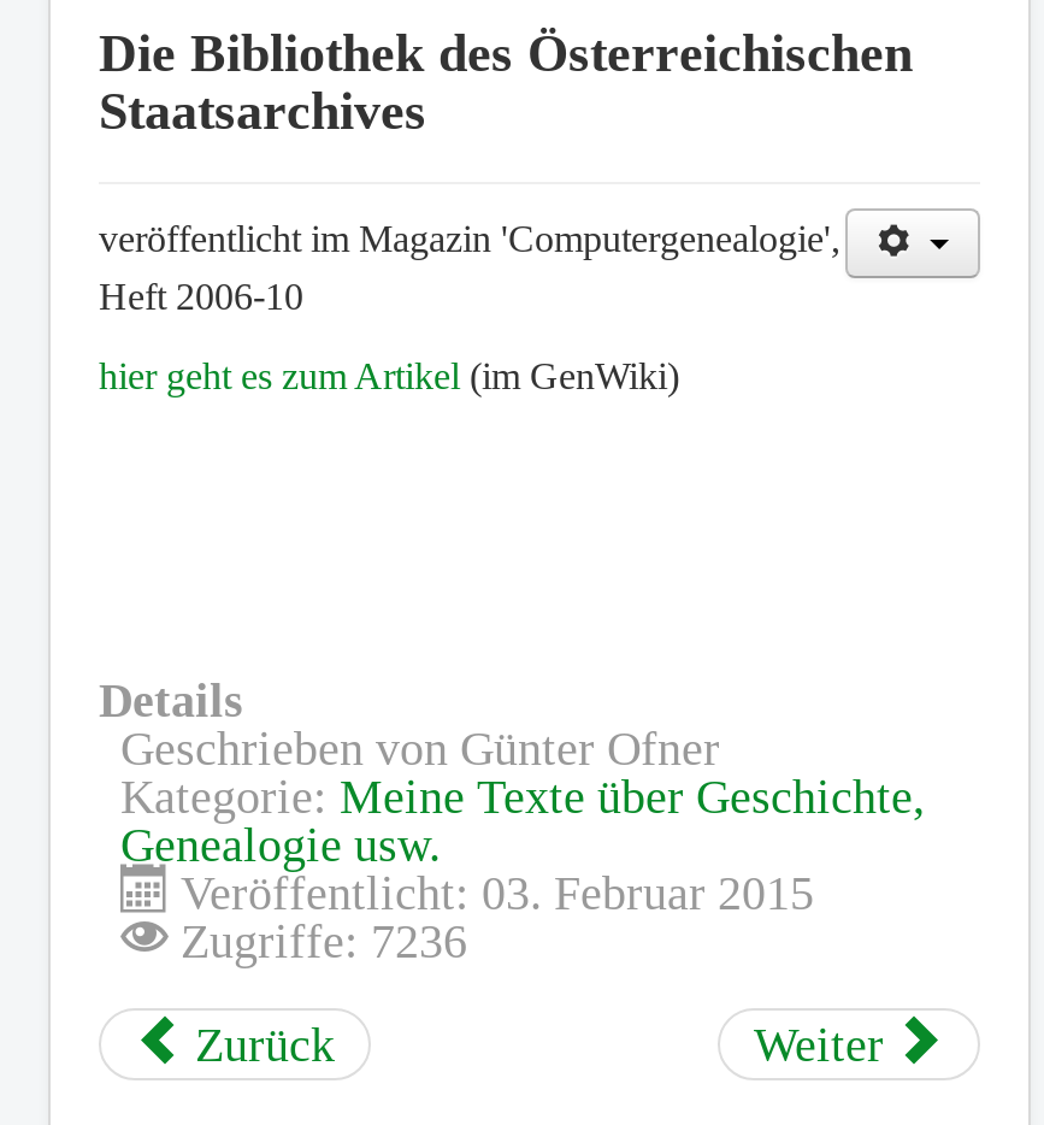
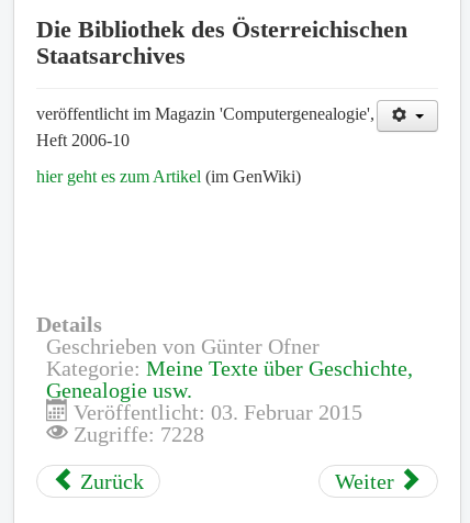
- Zugriffe: 7236
+ Zugriffe: 7228
